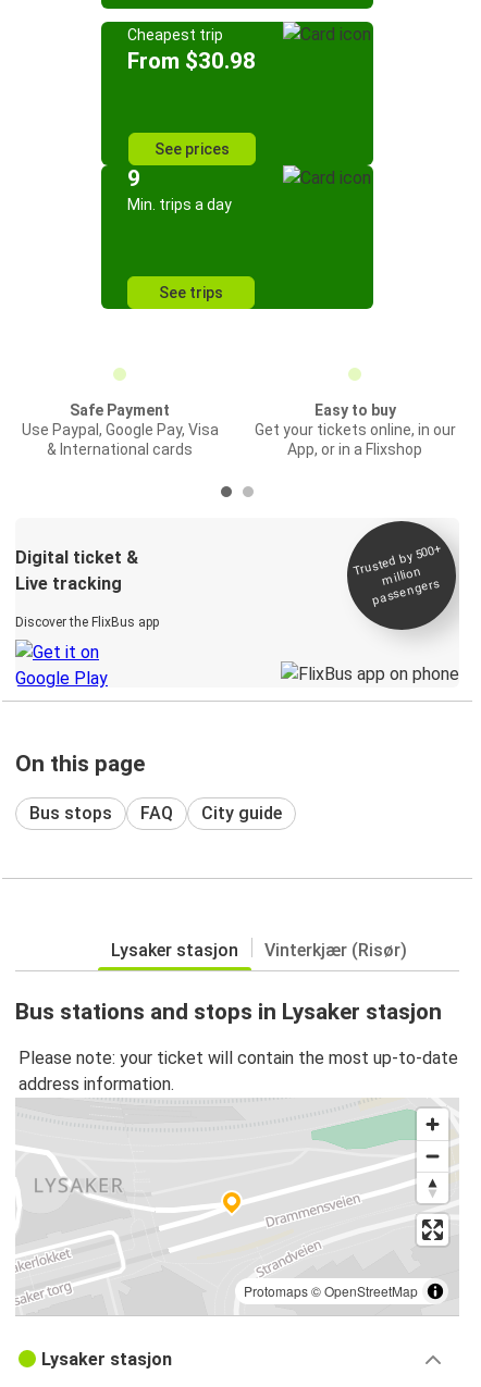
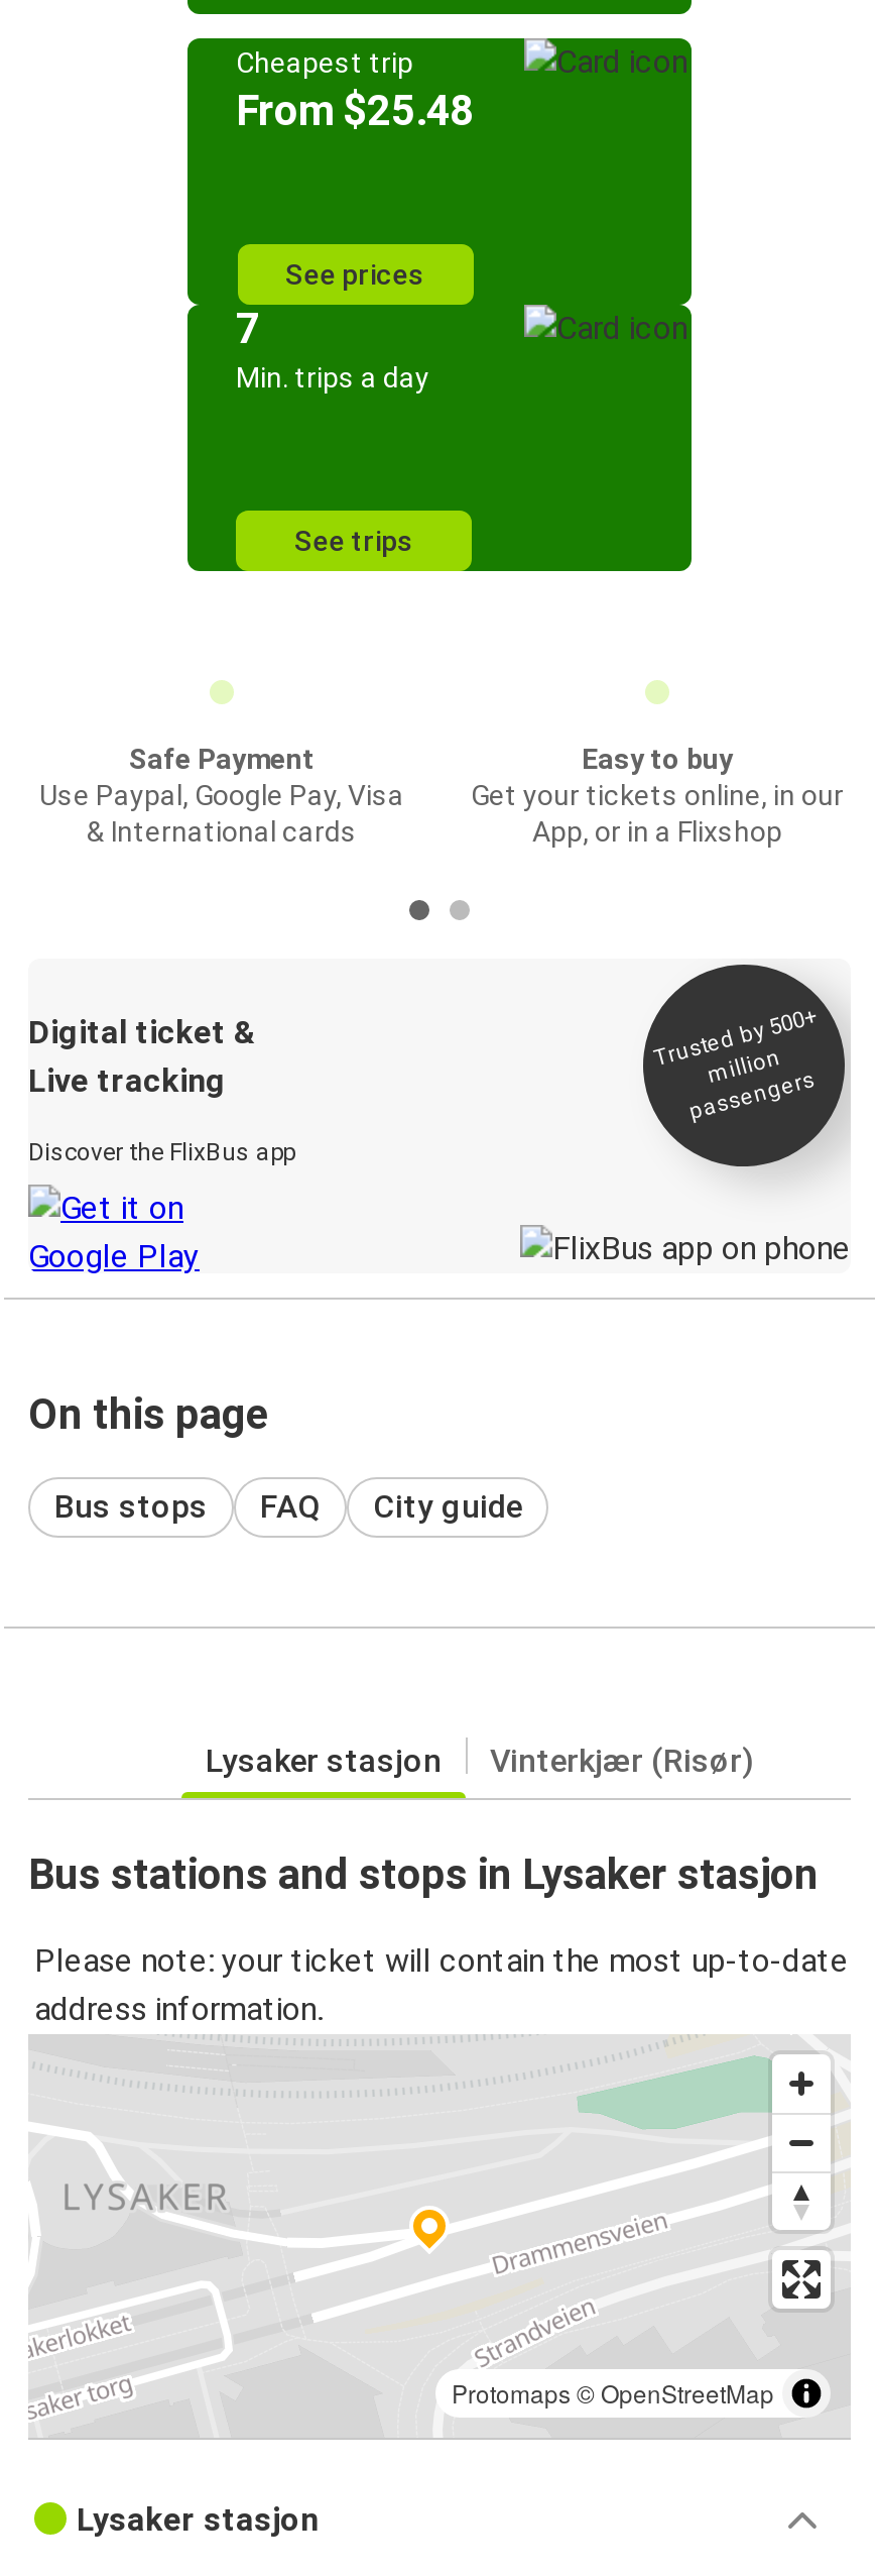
- From $30.98
+ From $25.48

- 9
+ 7
